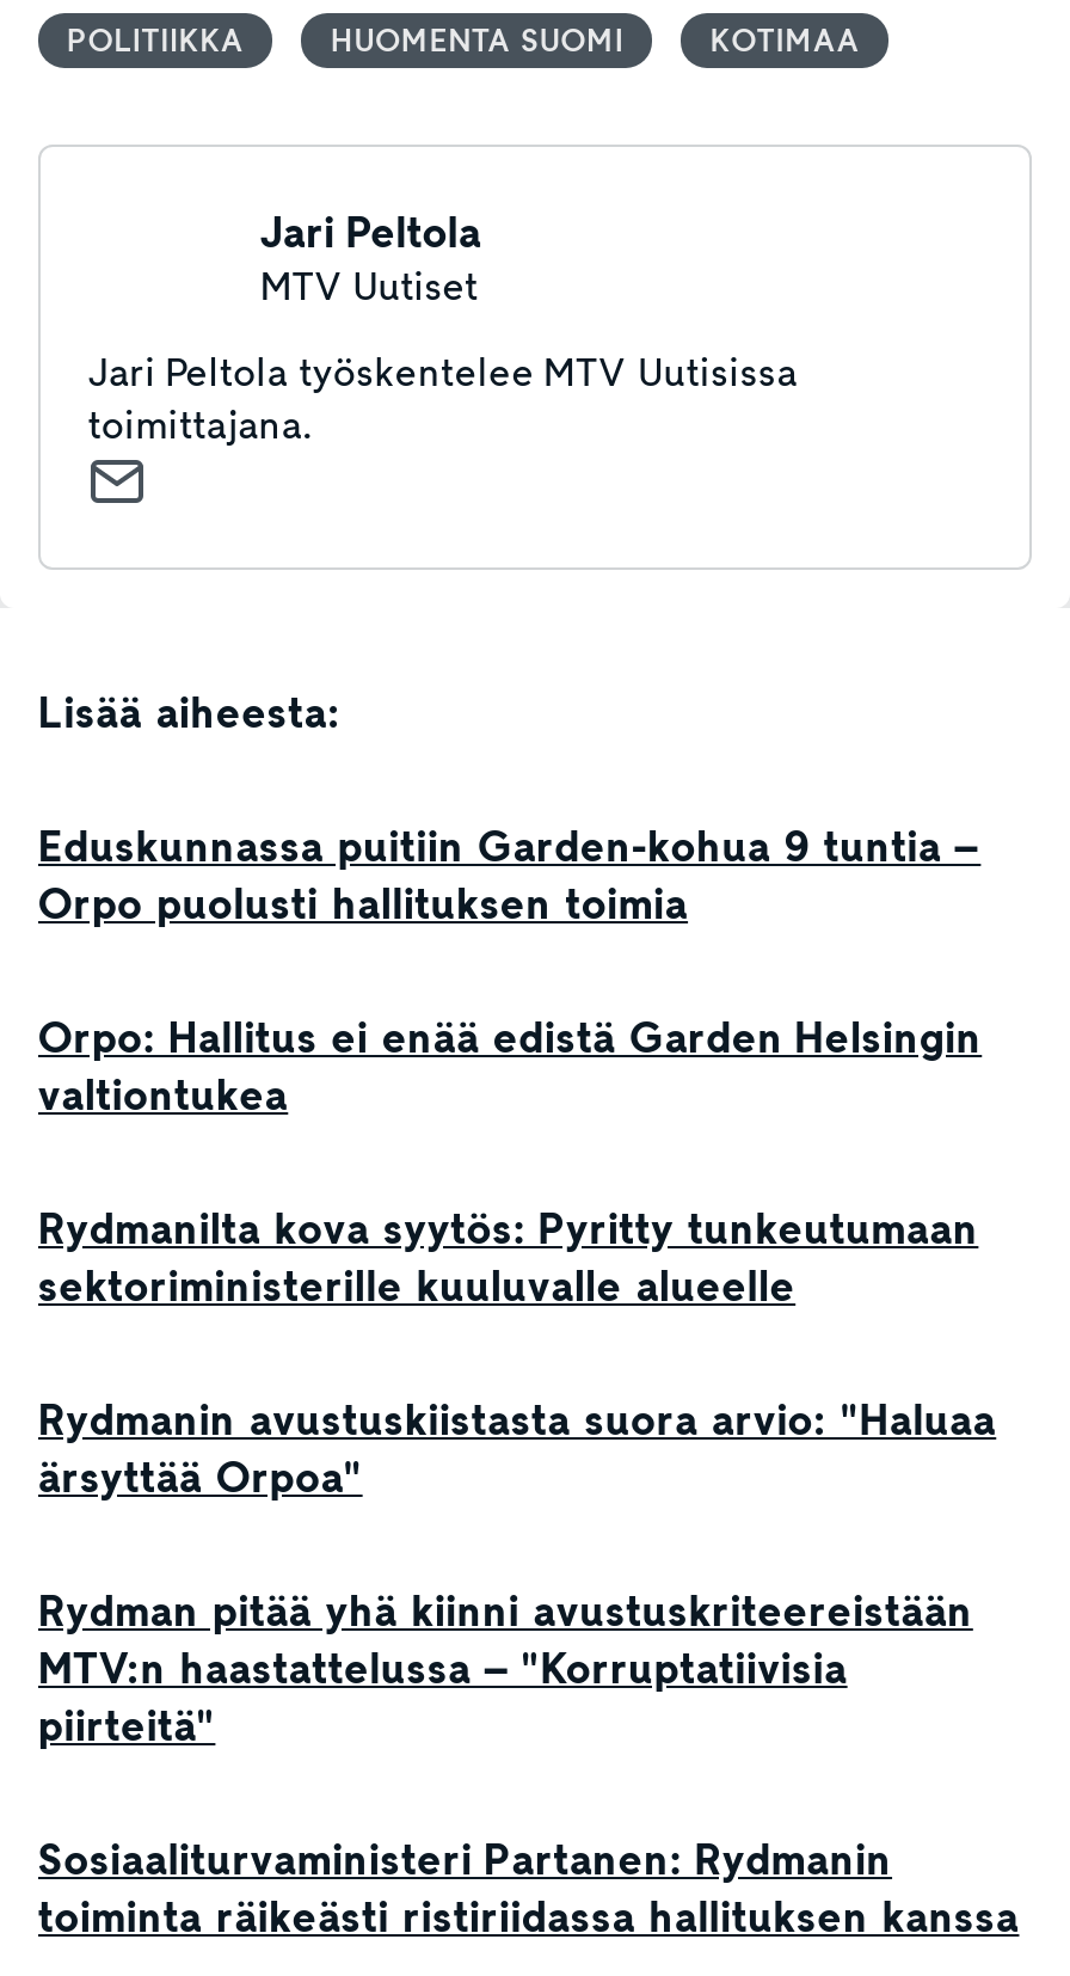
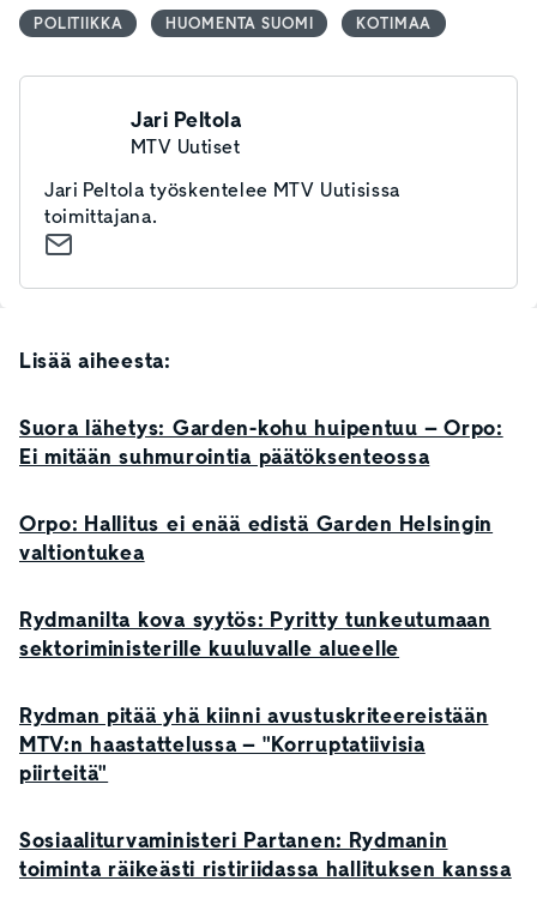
- Eduskunnassa puitiin Garden-kohua 9 tuntia –
- Orpo puolusti hallituksen toimia
+ Suora lähetys: Garden-kohu huipentuu – Orpo:
+ Ei mitään suhmurointia päätöksenteossa

- Rydmanin avustuskiistasta suora arvio: "Haluaa
- ärsyttää Orpoa"
